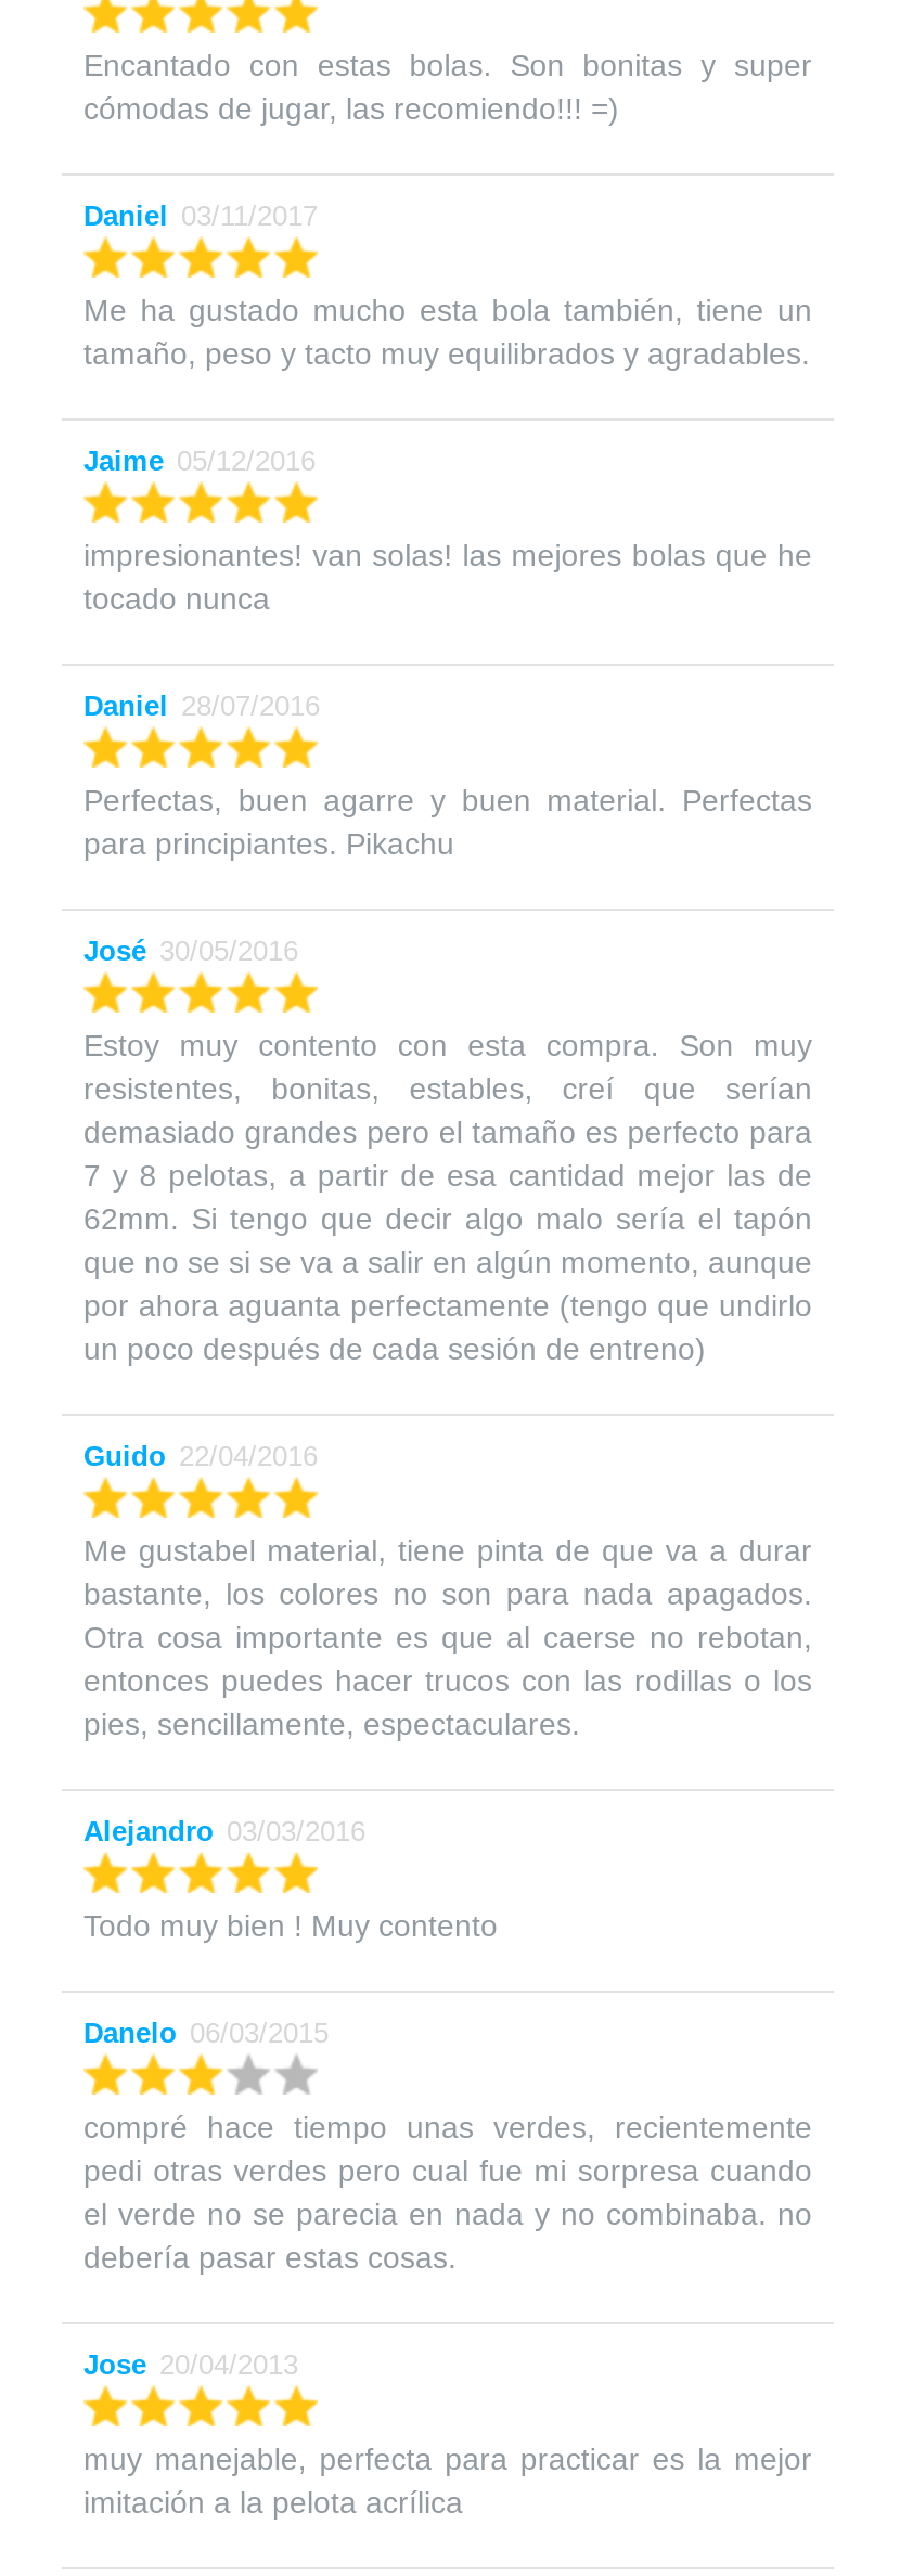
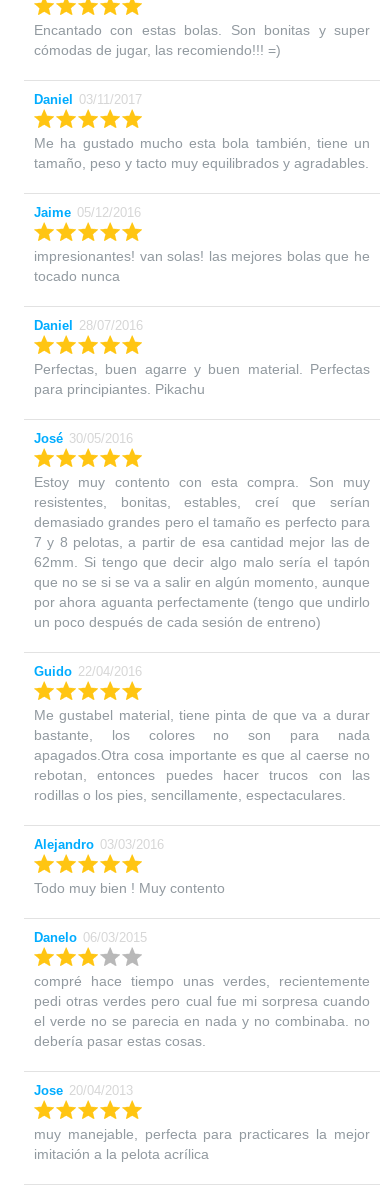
- muy manejable, perfecta para practicar es la mejor
+ muy manejable, perfecta para practicares la mejor
